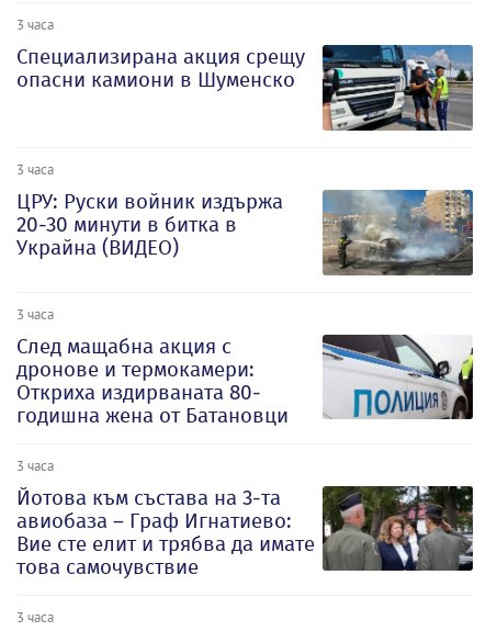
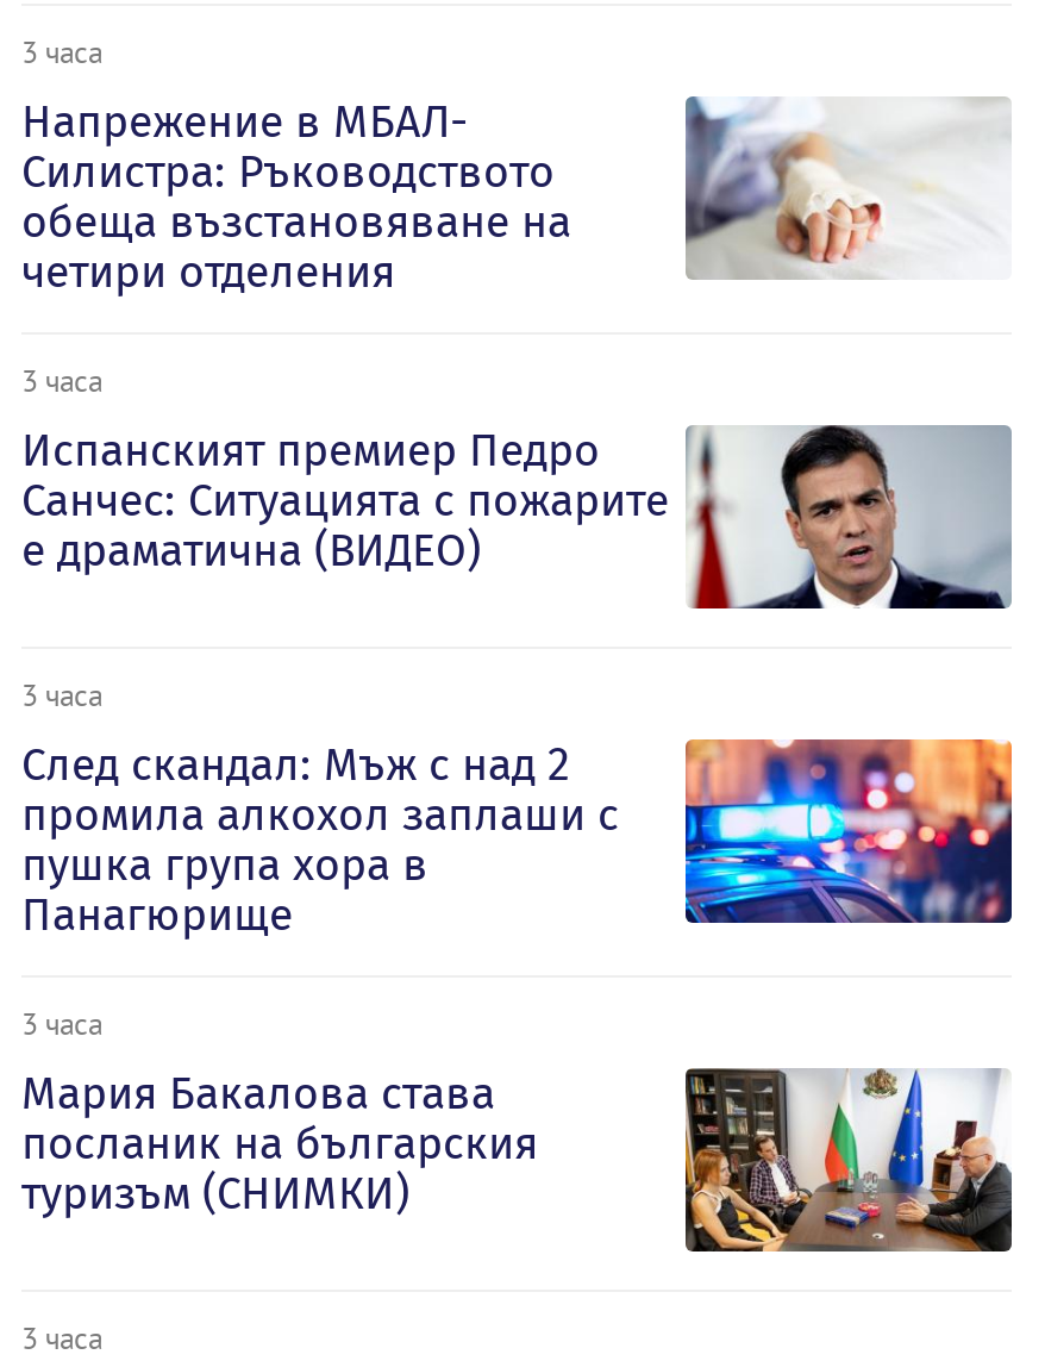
- Специализирана акция срещу
- опасни камиони в Шуменско
+ Напрежение в МБАЛ-
+ Силистра: Ръководството
+ обеща възстановяване на
+ четири отделения

- [image]
+ [image]

- [image]
- ЦРУ: Руски войник издържа
- 20-30 минути в битка в
- Украйна (ВИДЕО)
+ [image]
+ Испанският премиер Педро
+ Санчес: Ситуацията с пожарите
+ е драматична (ВИДЕО)

- [image]
- След мащабна акция с
- дронове и термокамери:
- Откриха издирваната 80-
- годишна жена от Батановци
+ [image]
+ След скандал: Мъж с над 2
+ промила алкохол заплаши с
+ пушка група хора в
+ Панагюрище

- Йотова към състава на 3-та
- авиобаза – Граф Игнатиево:
- Вие сте елит и трябва да имате
- това самочувствие
+ Мария Бакалова става
+ посланик на българския
+ туризъм (СНИМКИ)

- [image]
+ [image]
